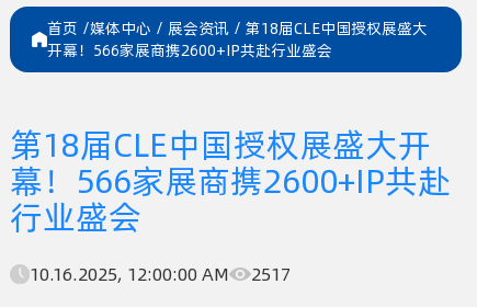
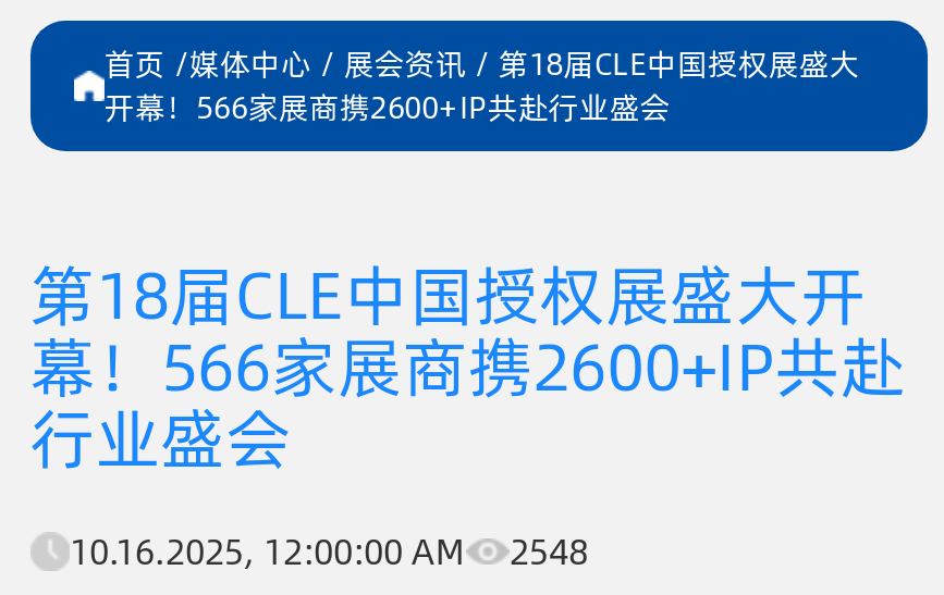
- 10.16.2025, 12:00:00 AM 2517
+ 10.16.2025, 12:00:00 AM 2548
